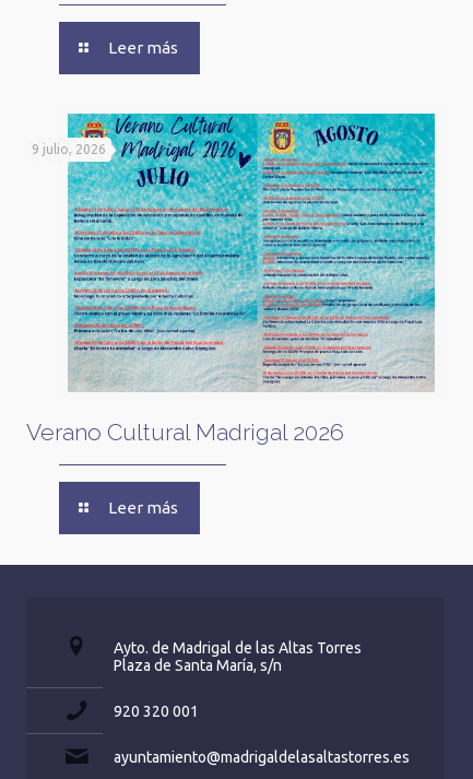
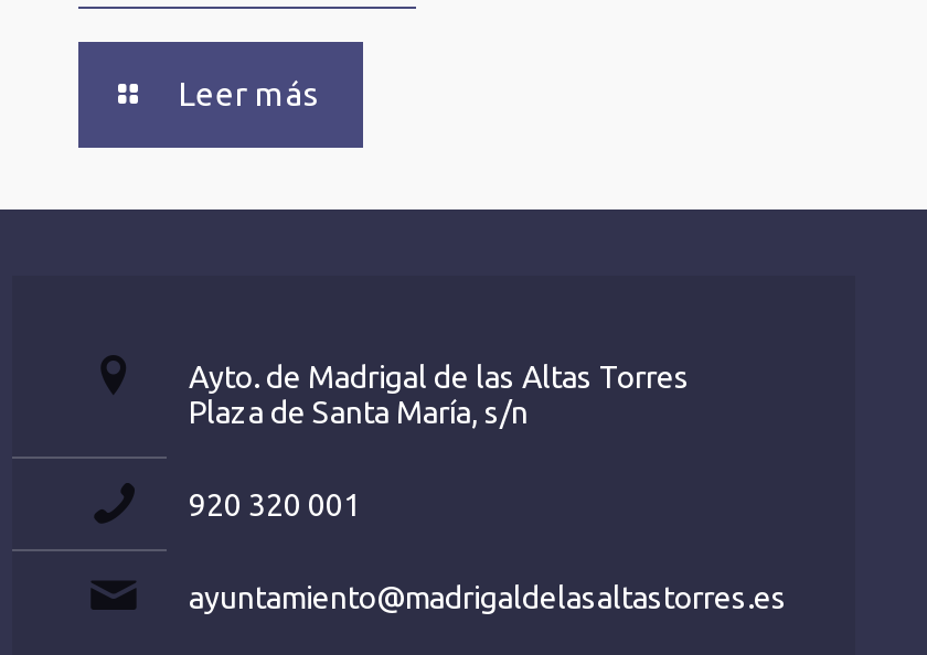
- [image]
- 9 julio, 2026

- Verano Cultural Madrigal 2026
- Leer más
